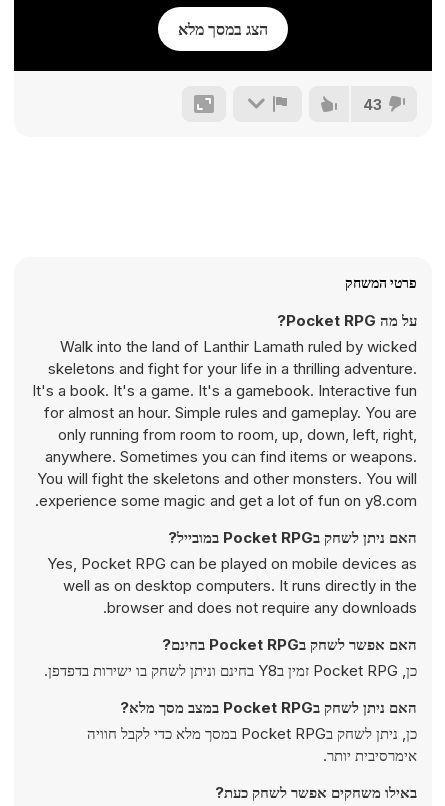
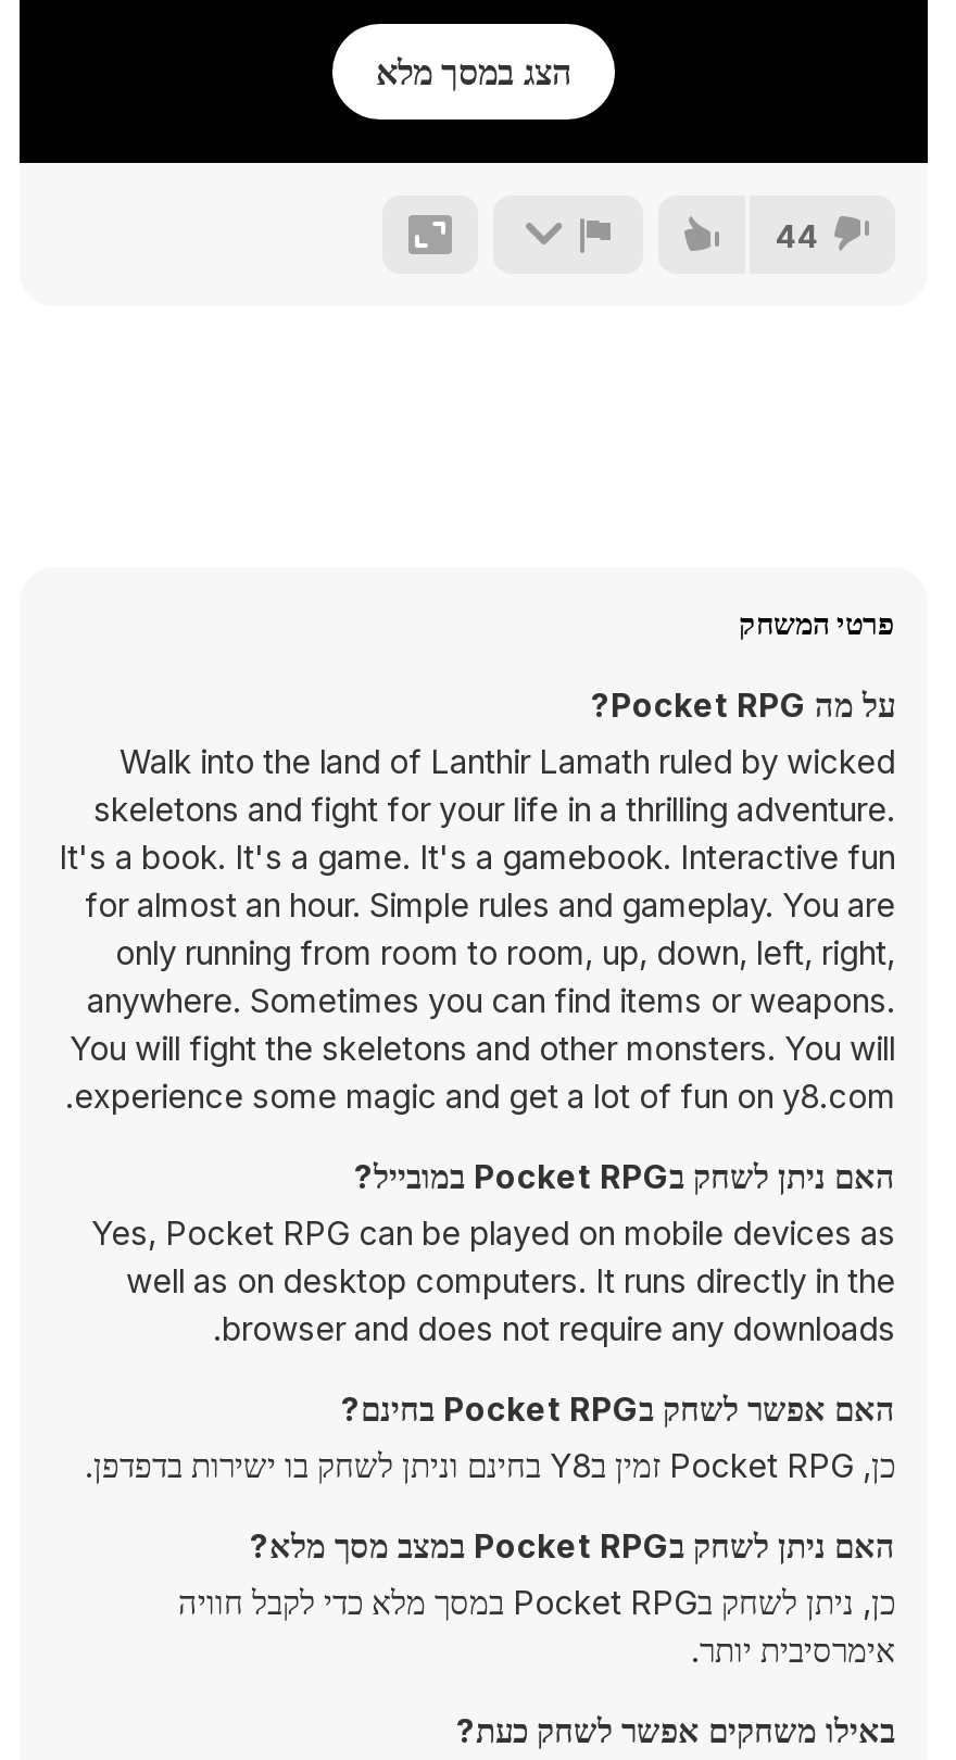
- 43
+ 44
